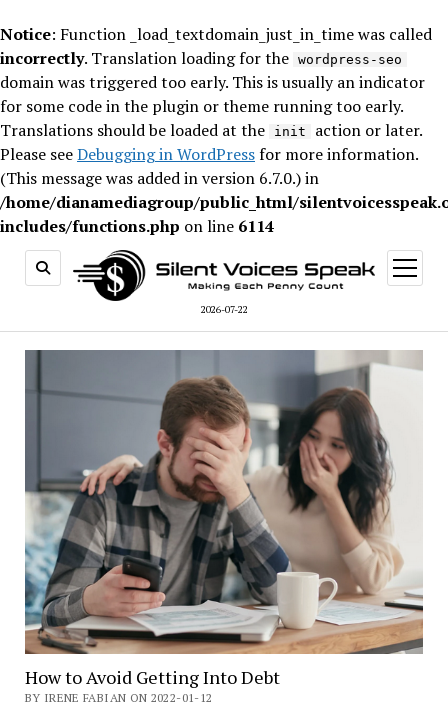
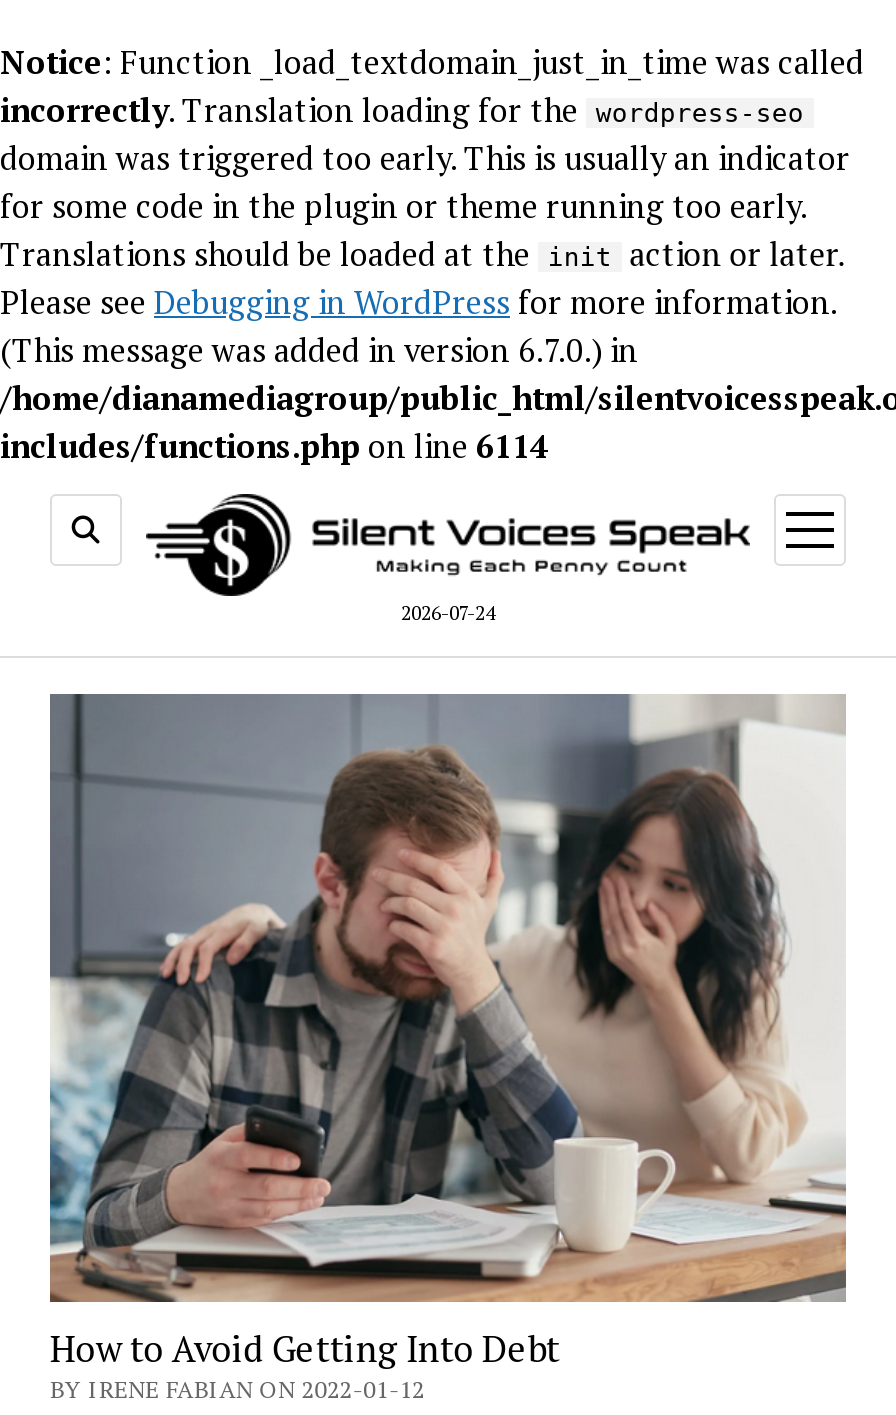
- 2026-07-22
+ 2026-07-24
